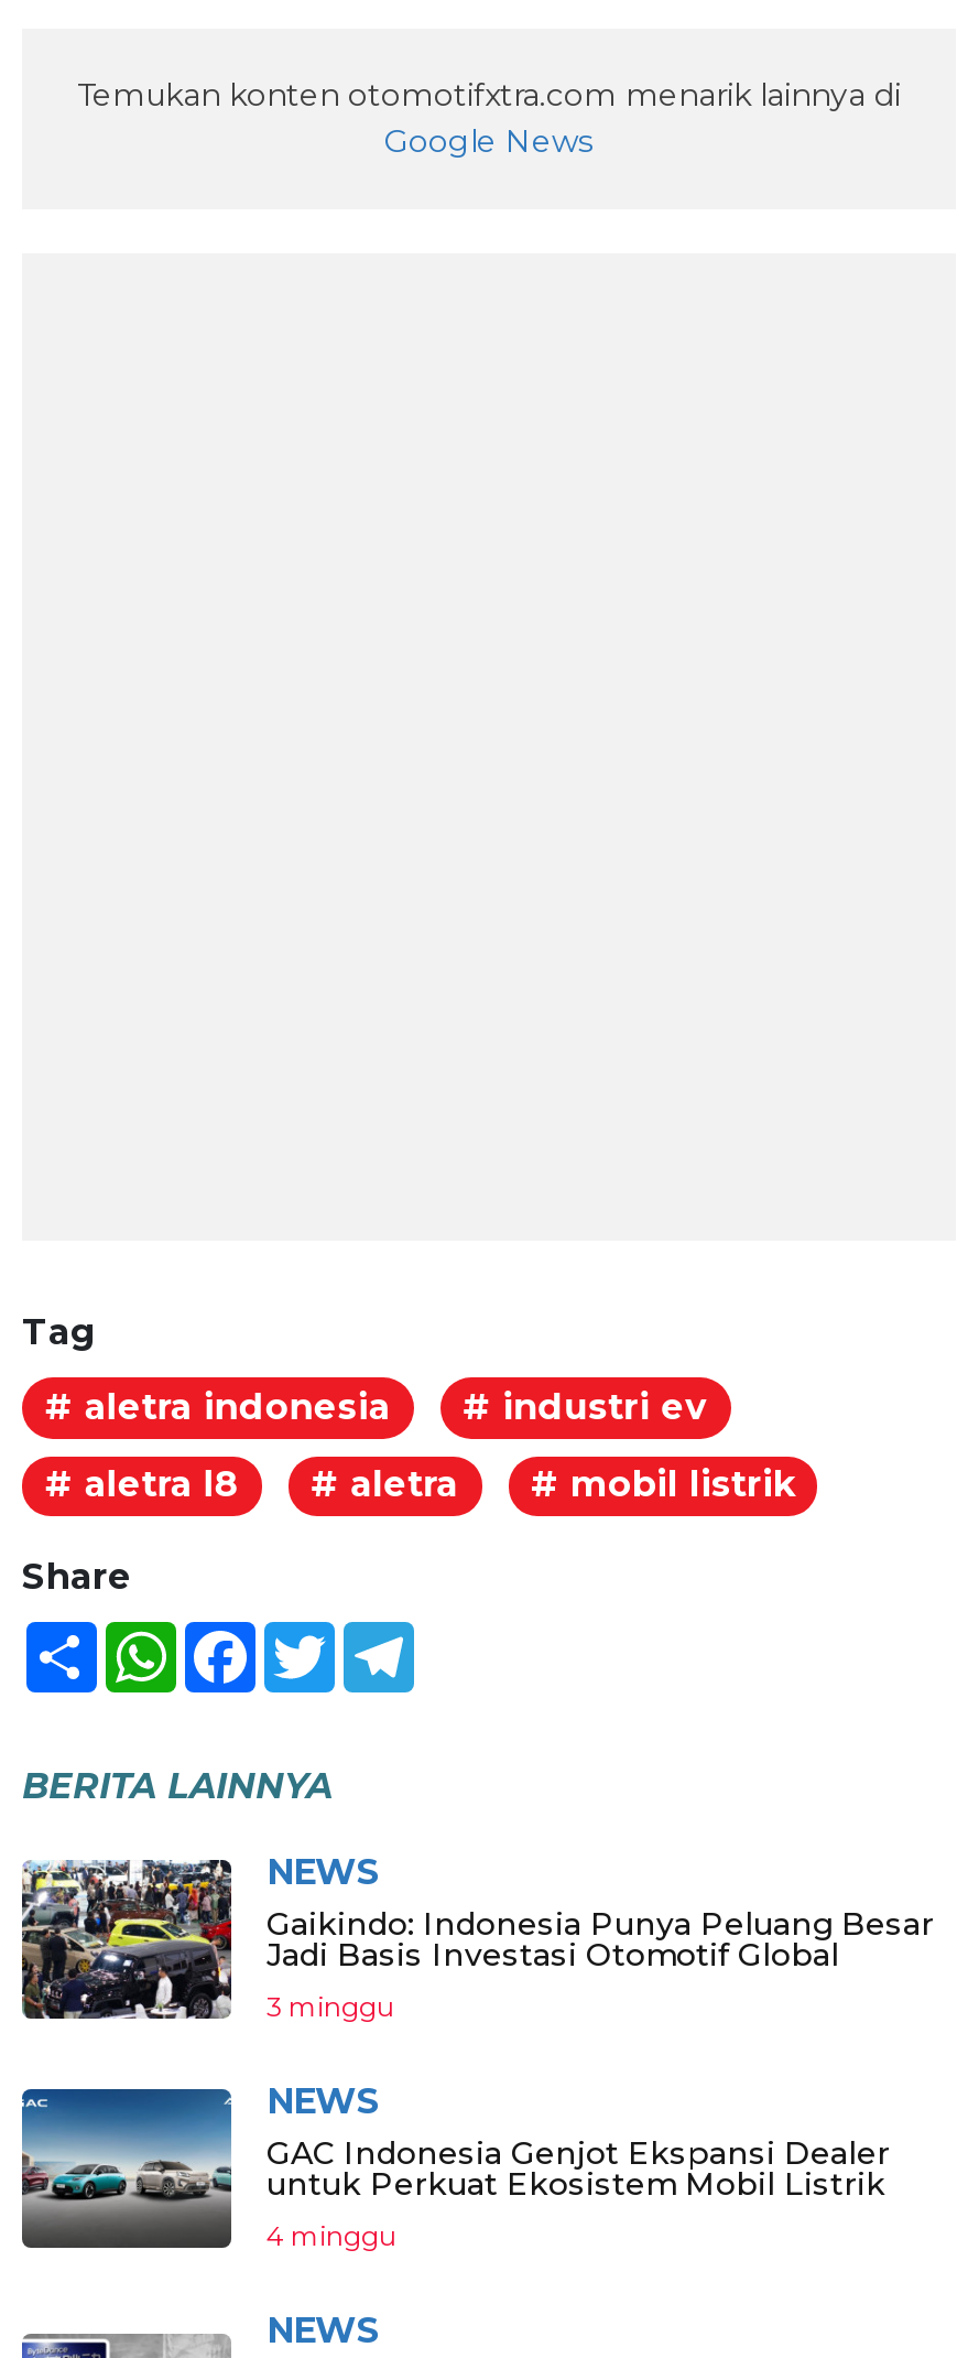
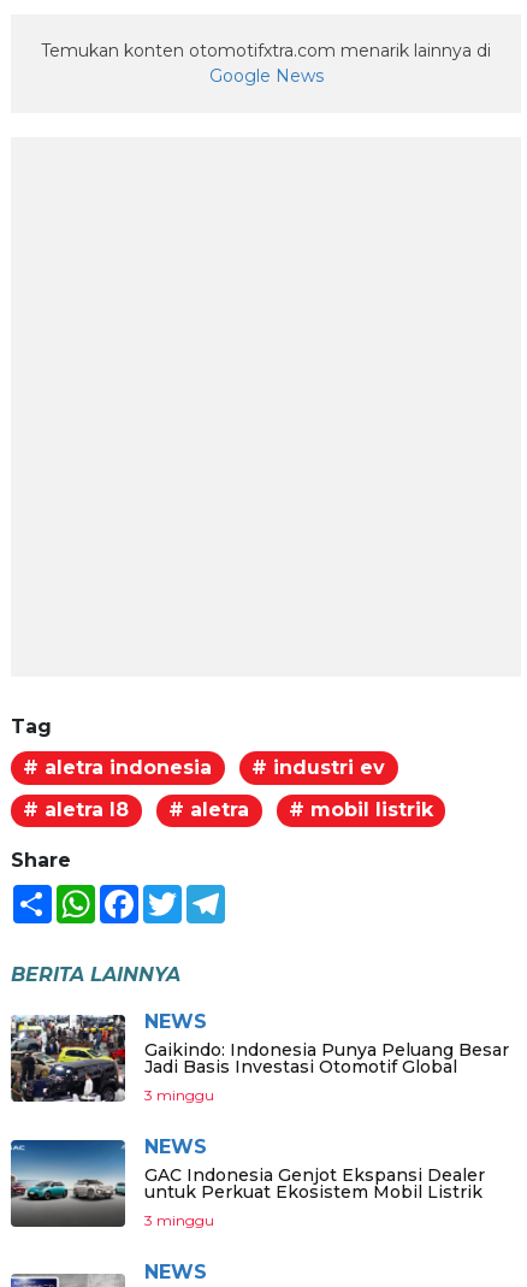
- 4 minggu
+ 3 minggu
